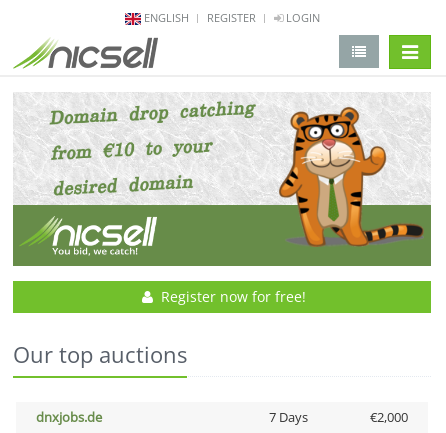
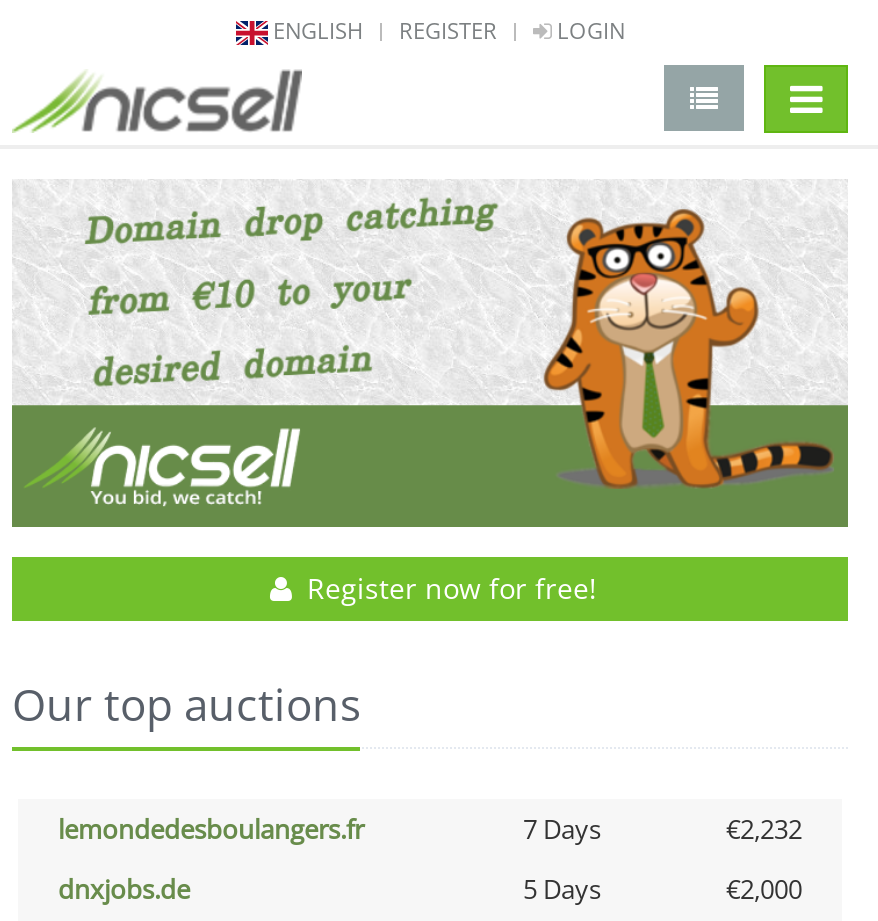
+ lemondedesboulangers.fr
+ 7 Days
+ €2,232

- 7 Days
+ 5 Days
